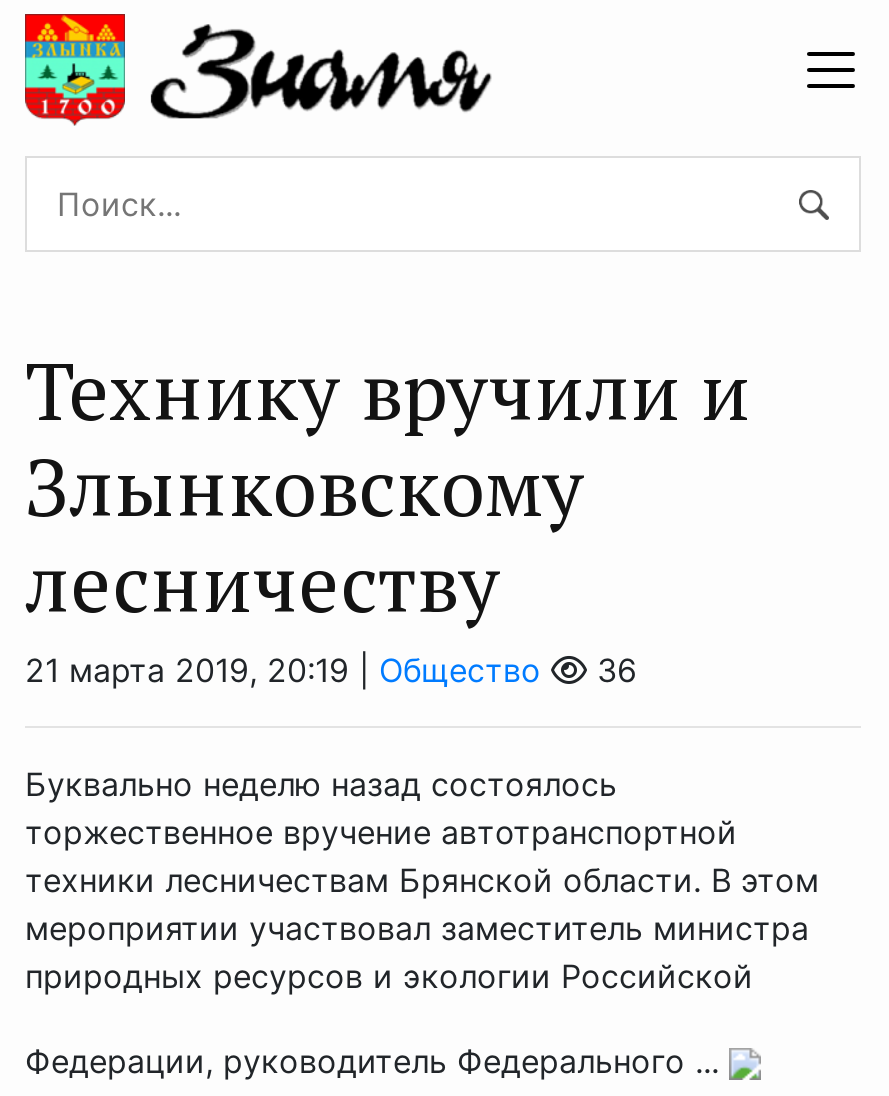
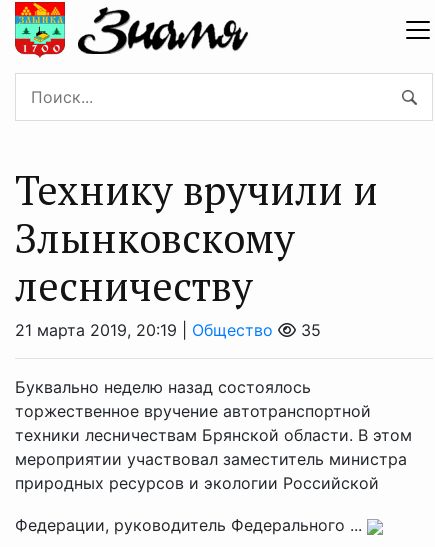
- 36
+ 35
